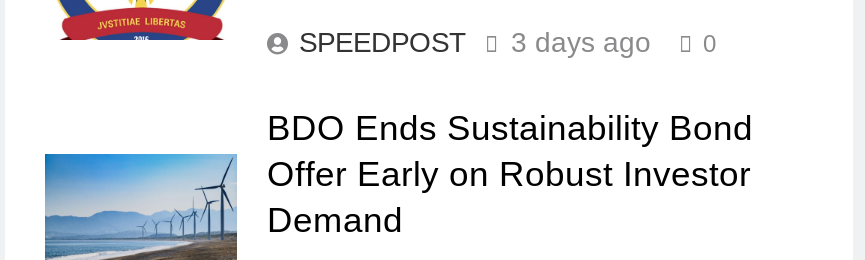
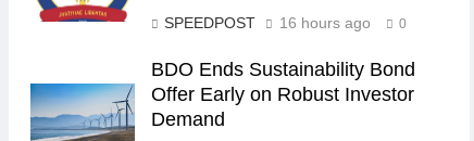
- SPEEDPOST 3 days ago 0
+ SPEEDPOST 16 hours ago 0
